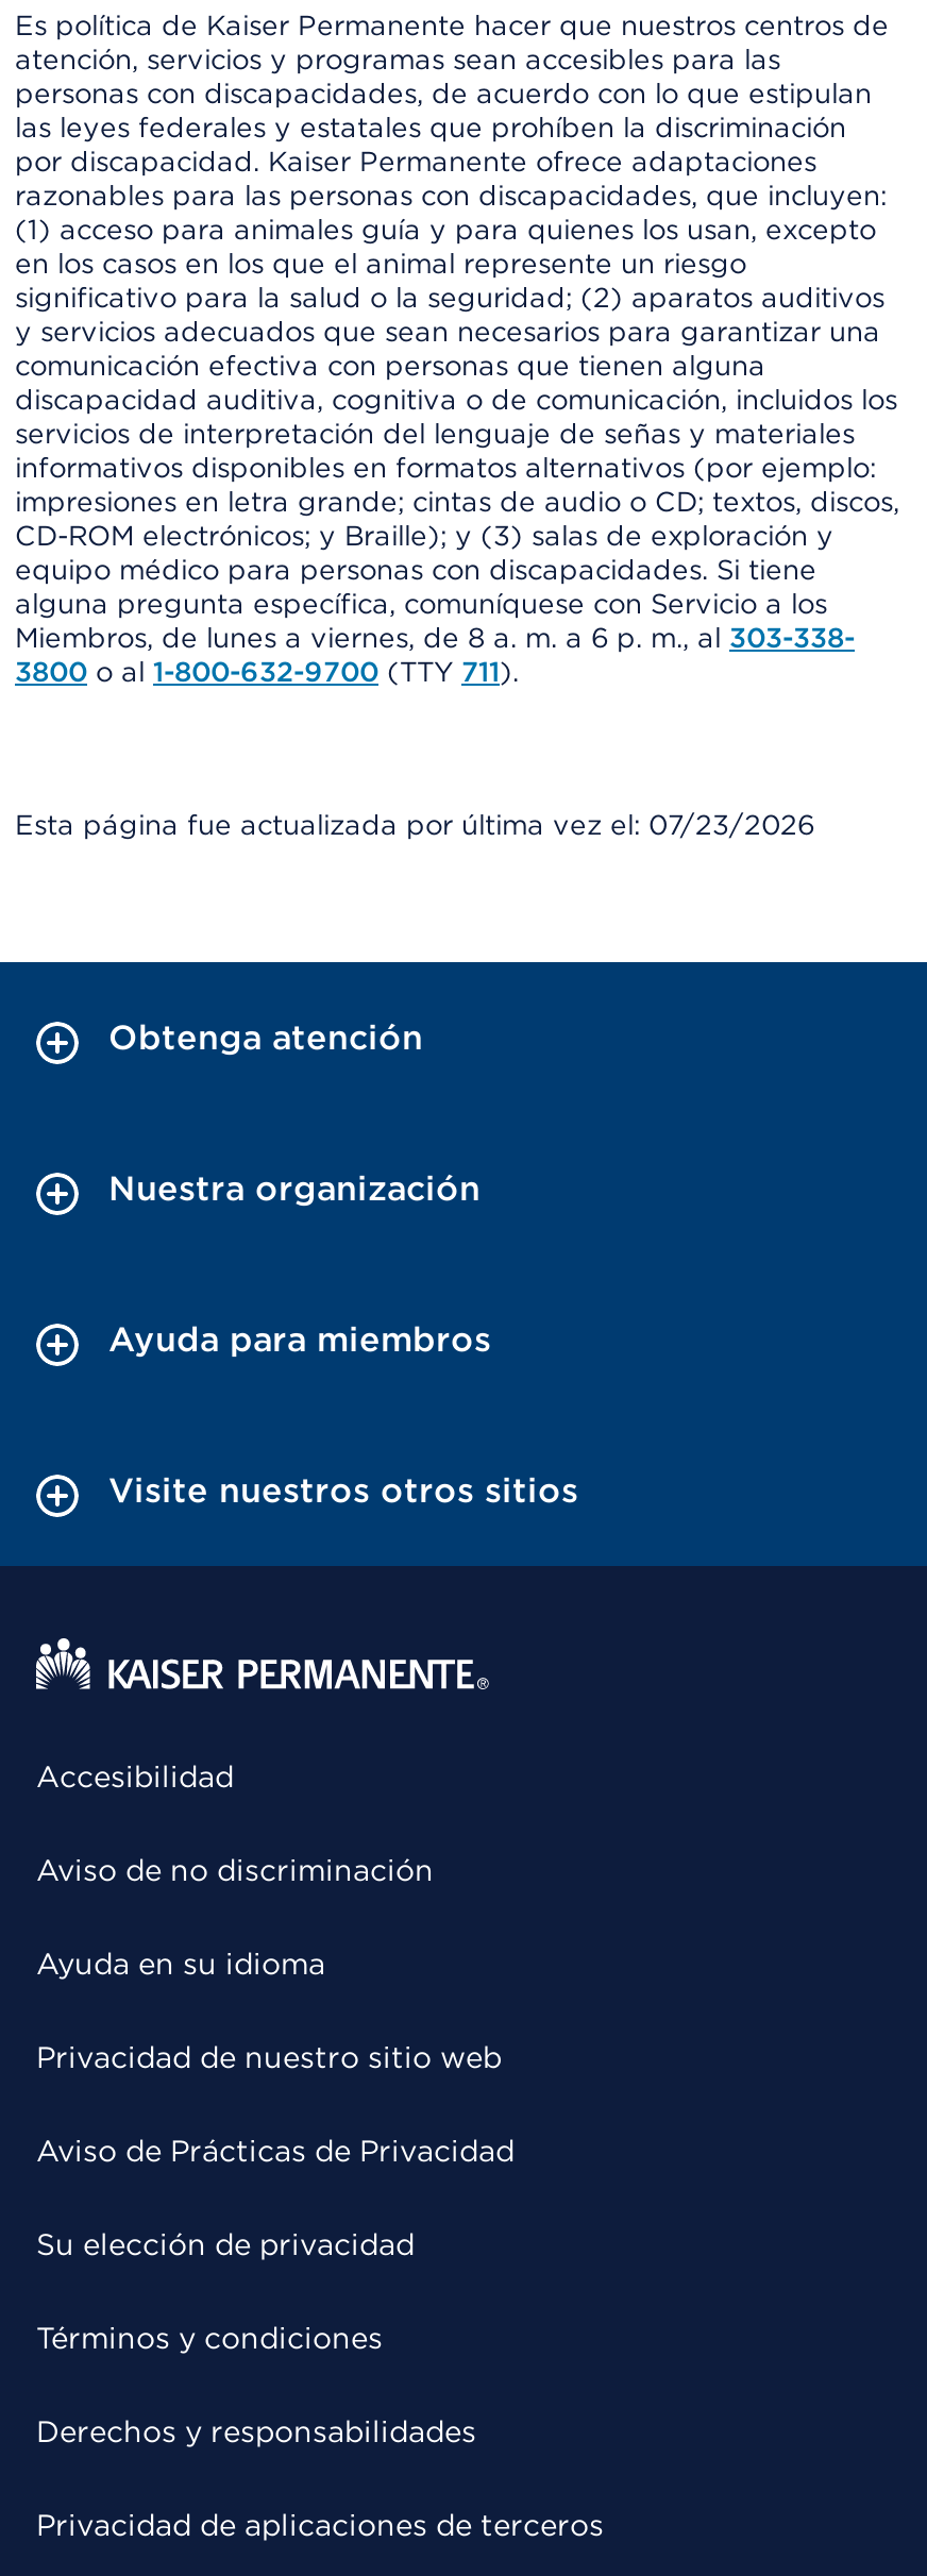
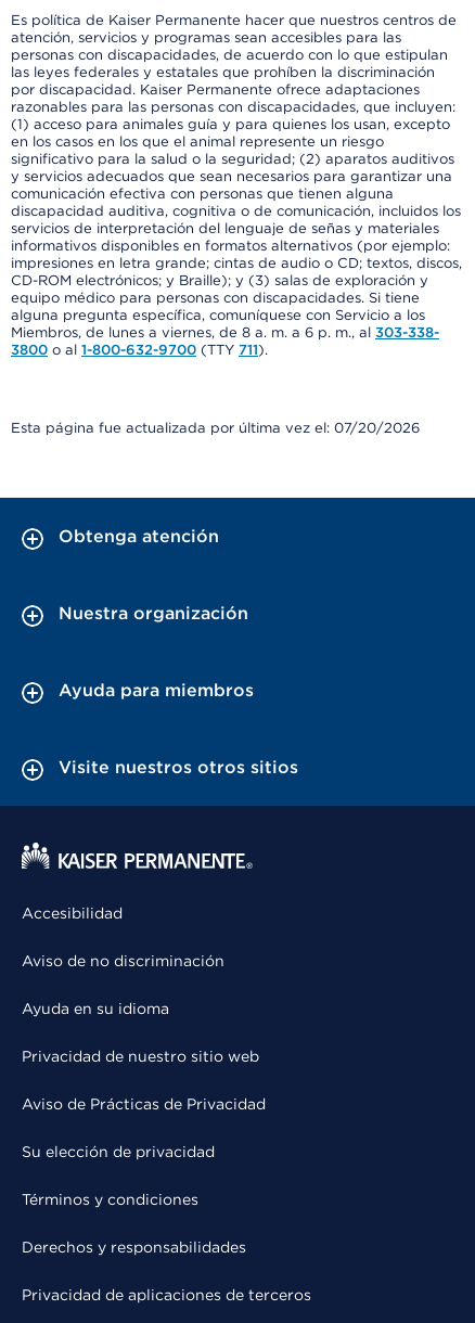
- Esta página fue actualizada por última vez el: 07/23/2026
+ Esta página fue actualizada por última vez el: 07/20/2026
